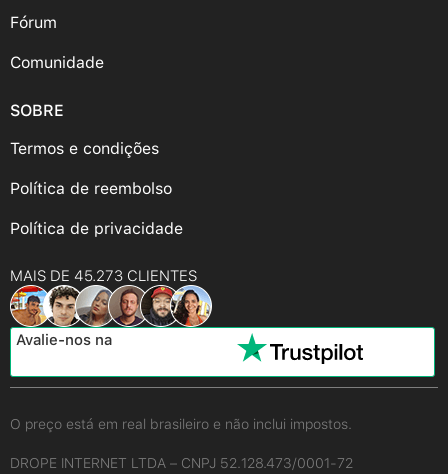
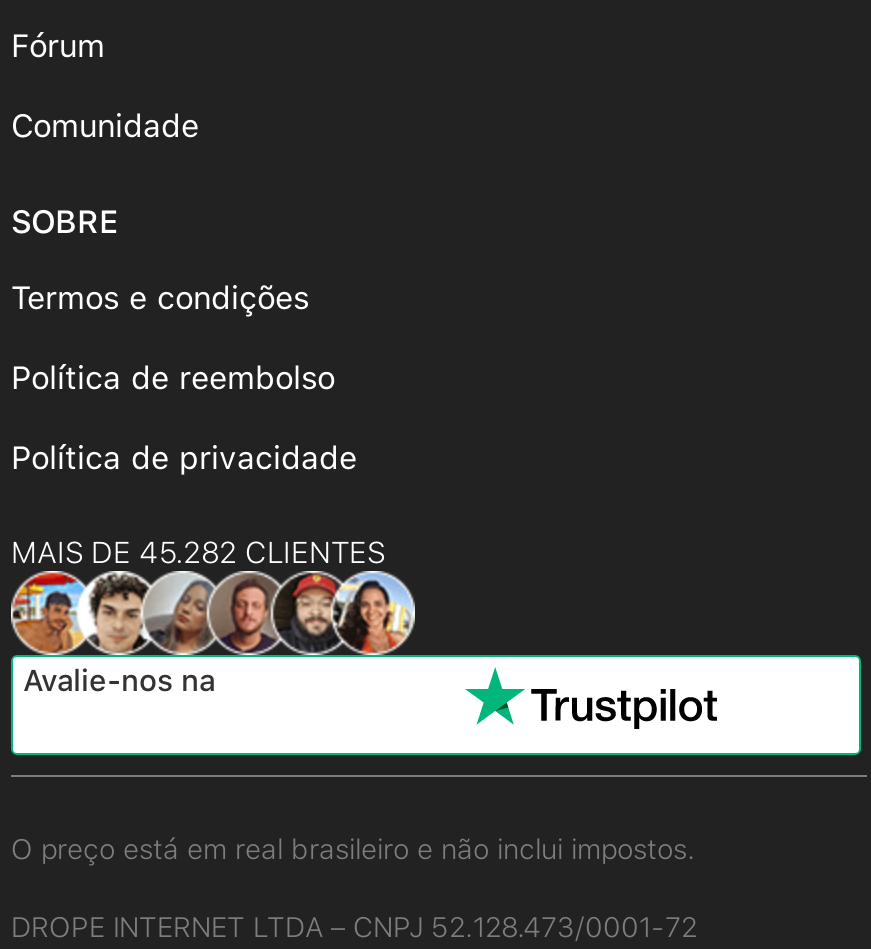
- MAIS DE 45.273 CLIENTES
+ MAIS DE 45.282 CLIENTES
